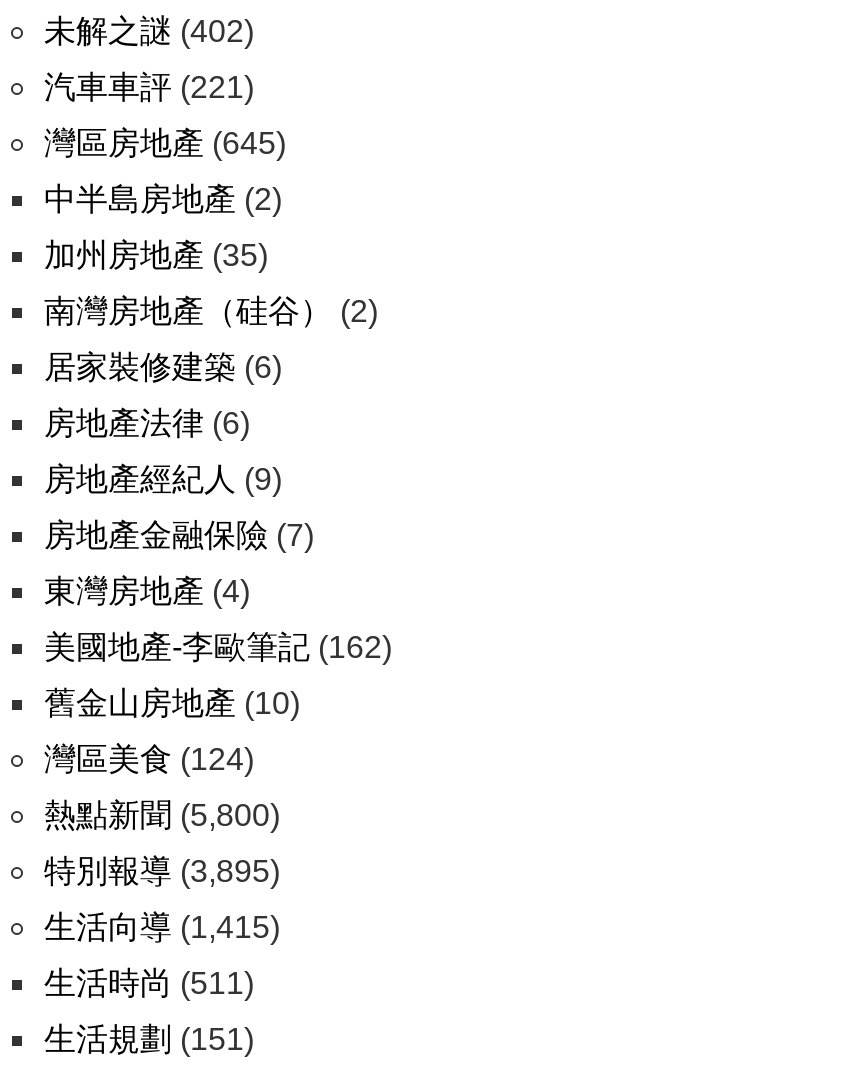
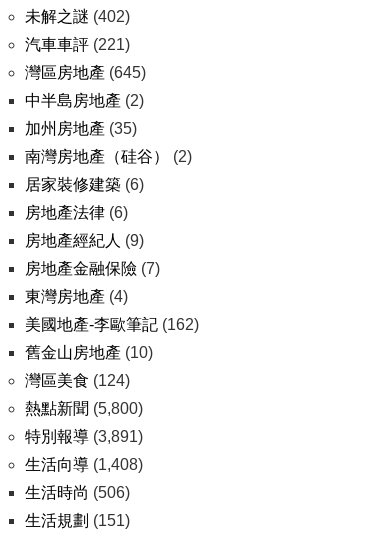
- 特別報導(3,895)
+ 特別報導(3,891)

- 生活向導(1,415)
+ 生活向導(1,408)

- 生活時尚(511)
+ 生活時尚(506)
